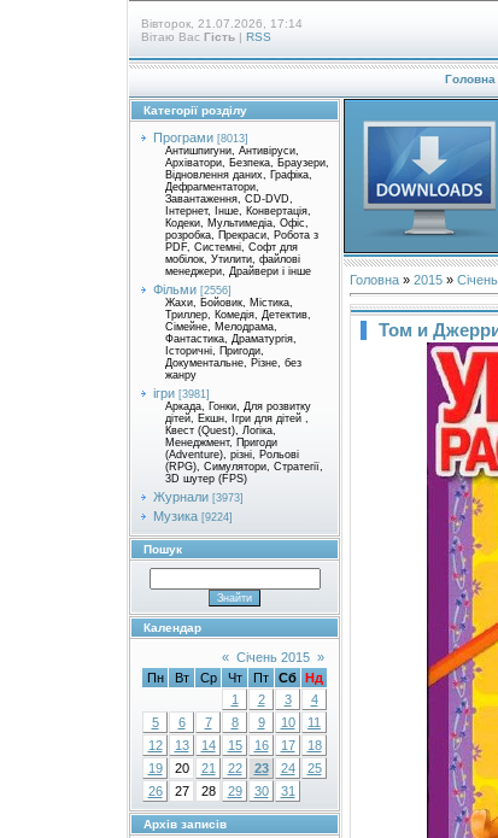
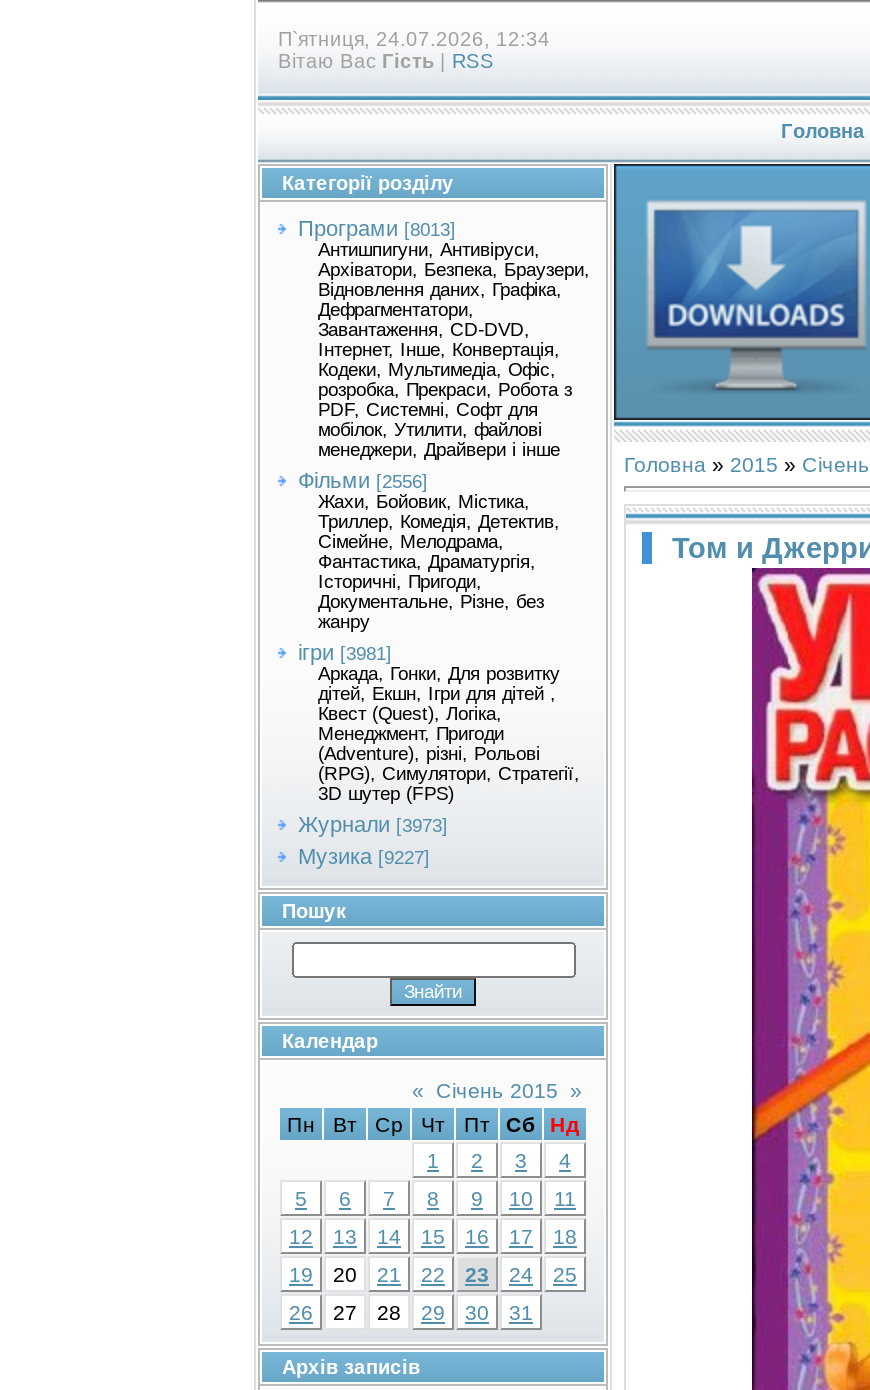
- Вівторок, 21.07.2026, 17:14
+ П`ятниця, 24.07.2026, 12:34

- Музика [9224]
+ Музика [9227]
